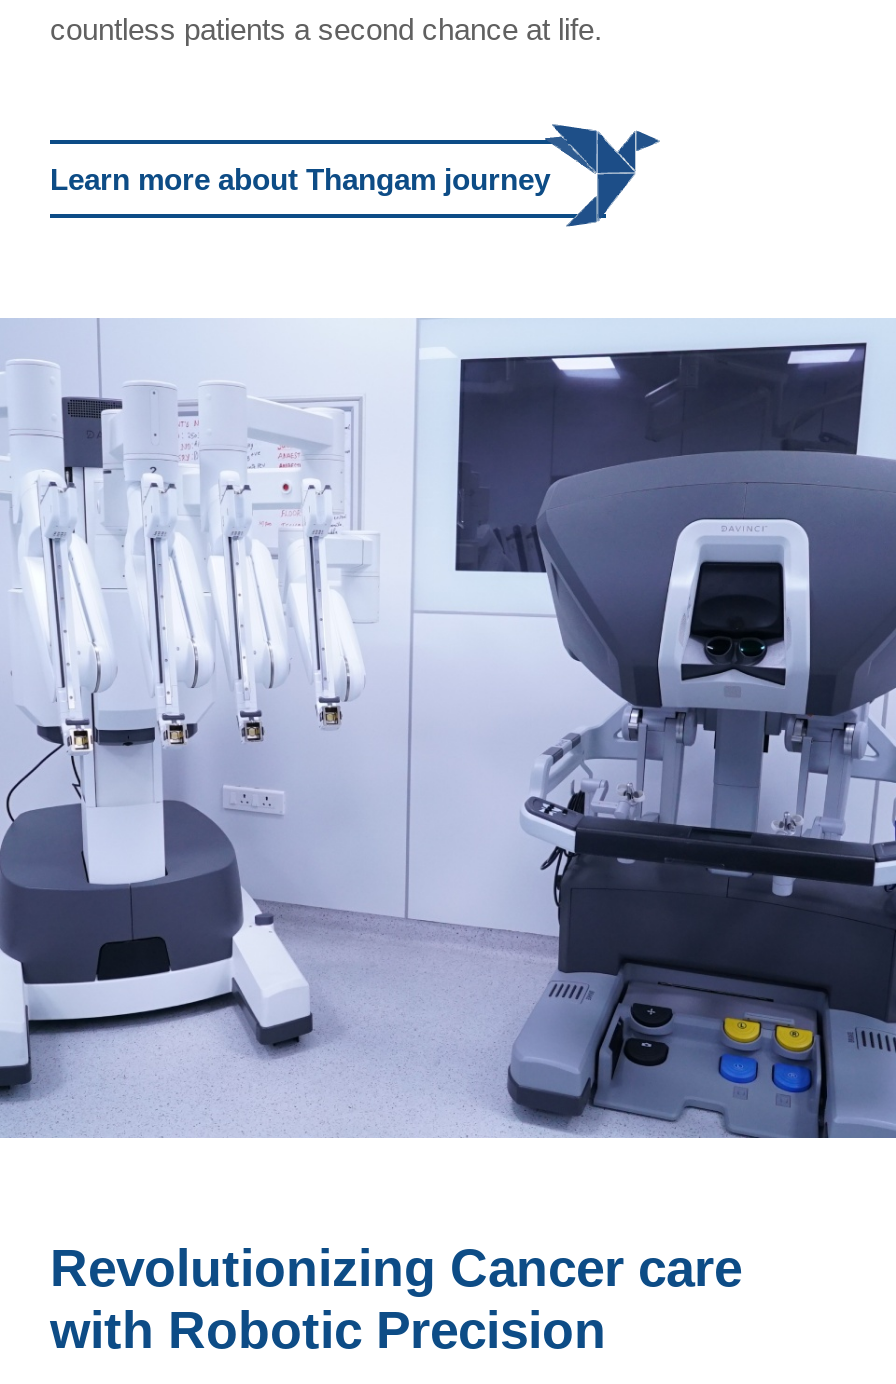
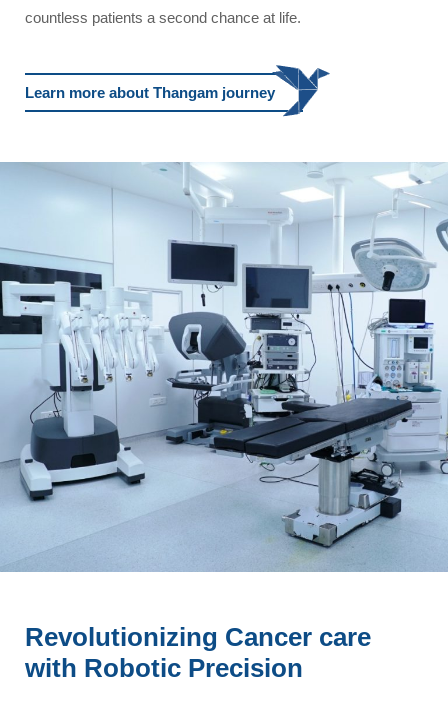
- [image]
+ [image]
